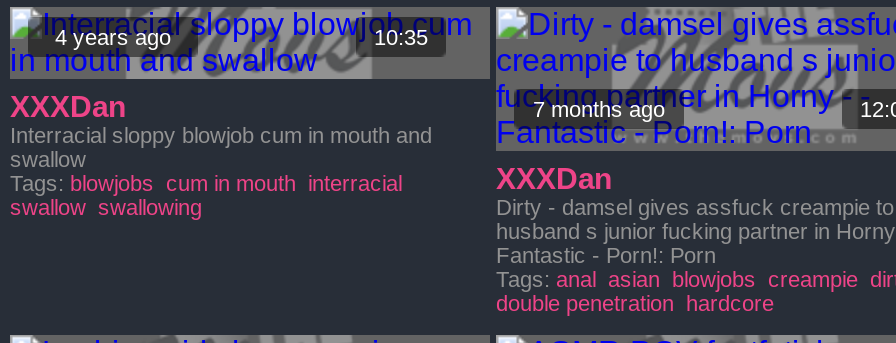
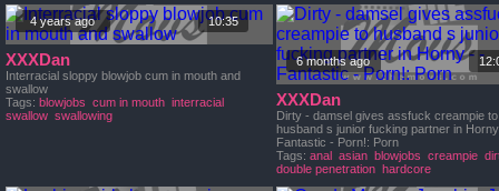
- 7 months ago
+ 6 months ago
